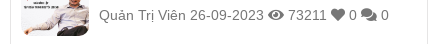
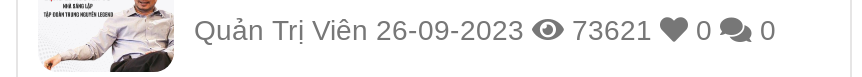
- Quản Trị Viên 26-09-2023 73211 0 0
+ Quản Trị Viên 26-09-2023 73621 0 0
